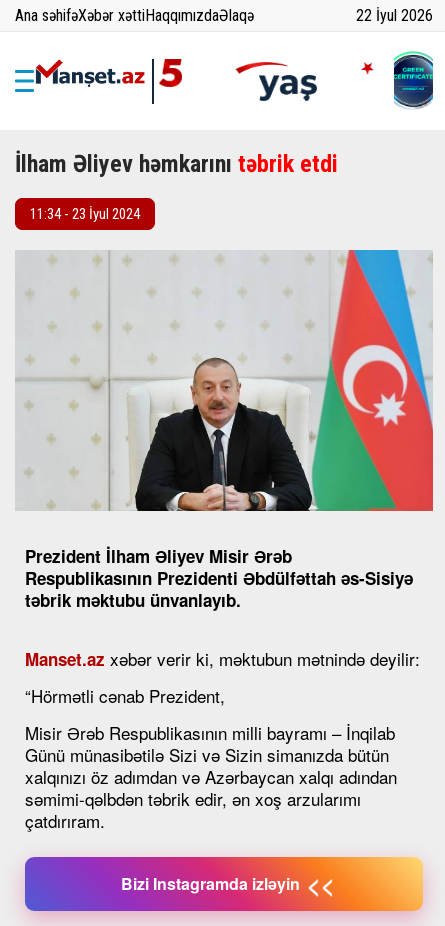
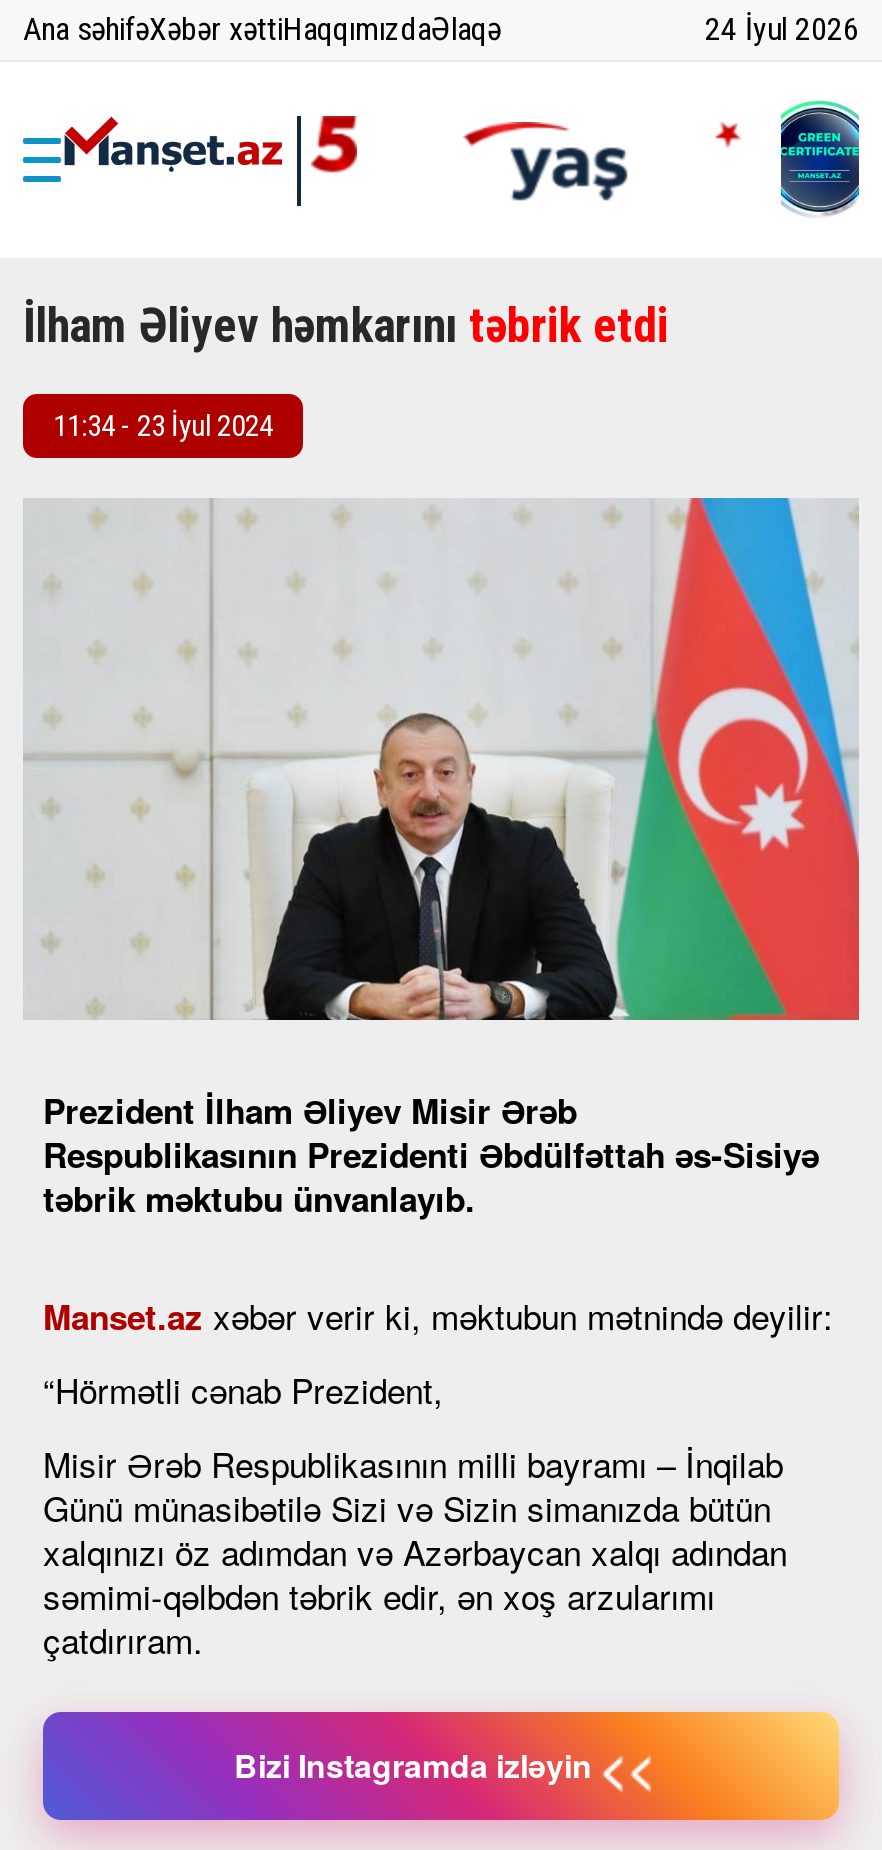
- 22 İyul 2026
+ 24 İyul 2026
